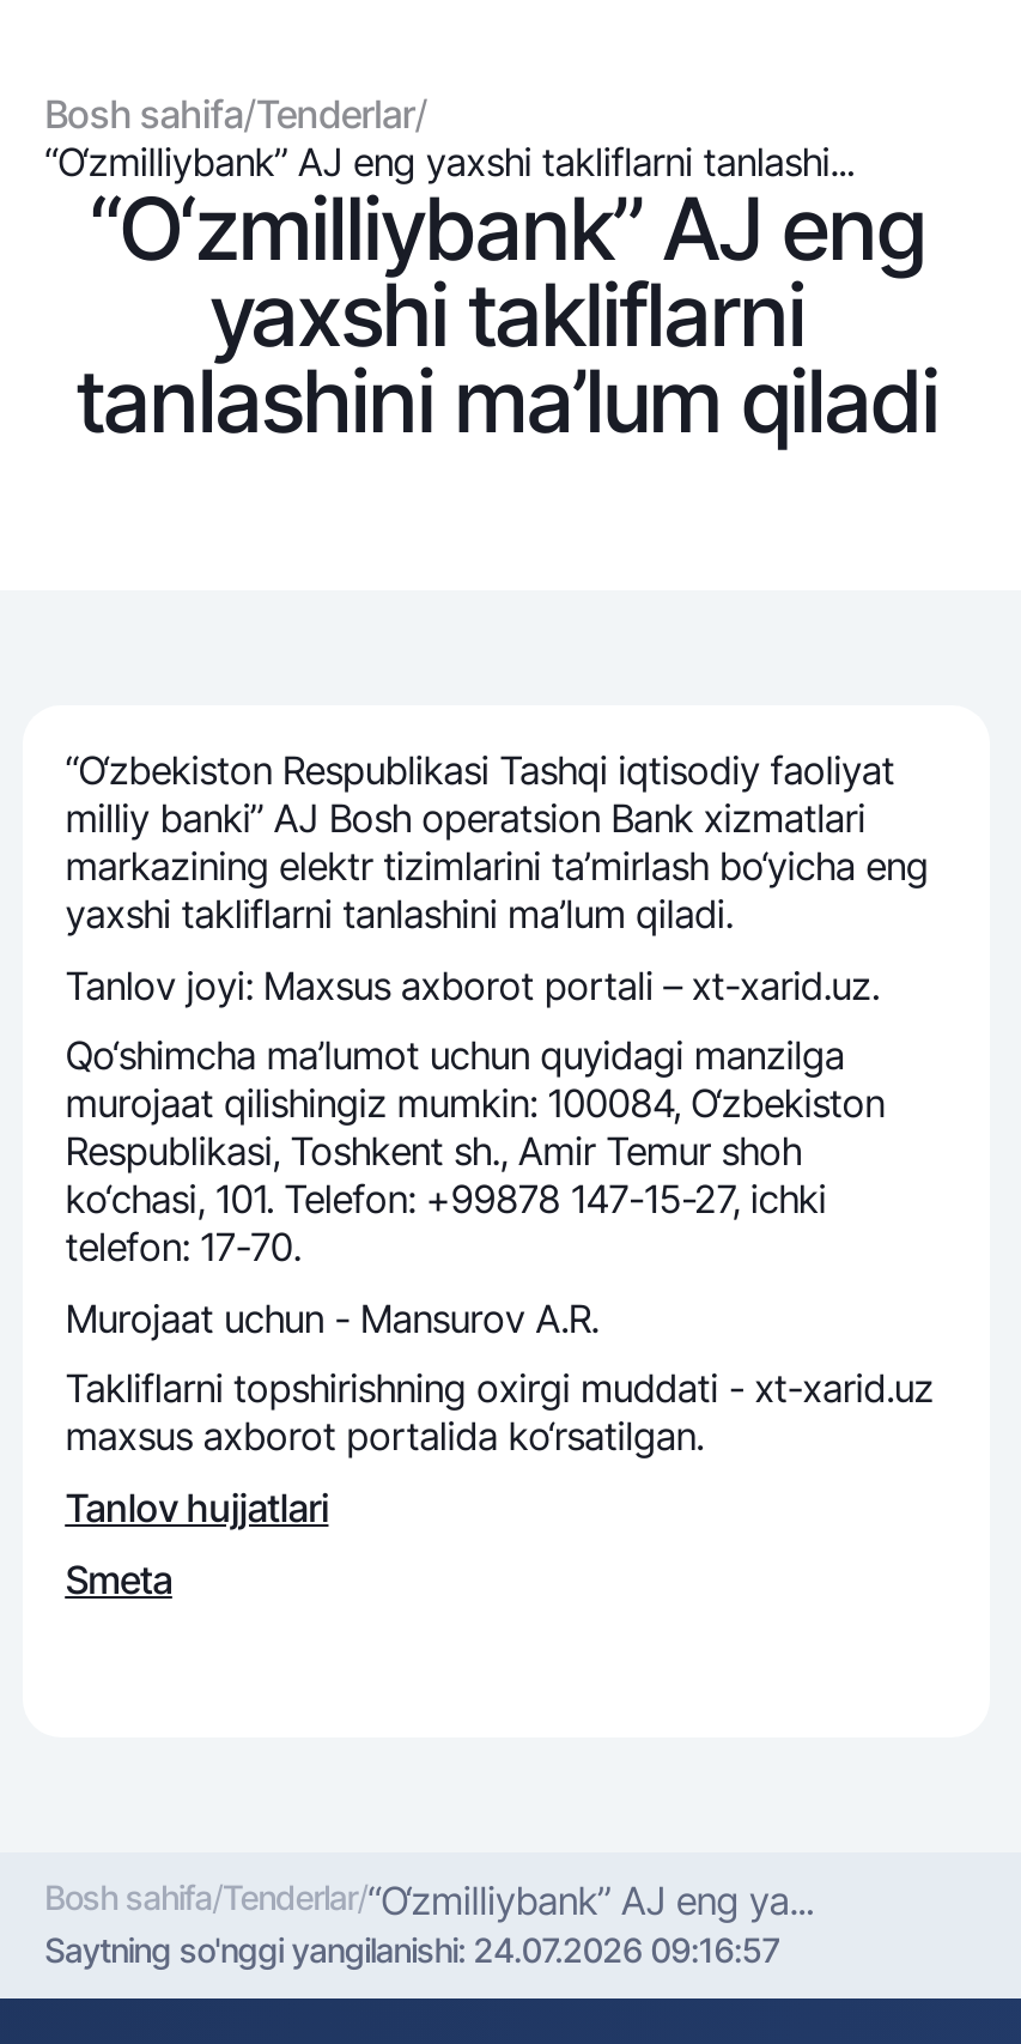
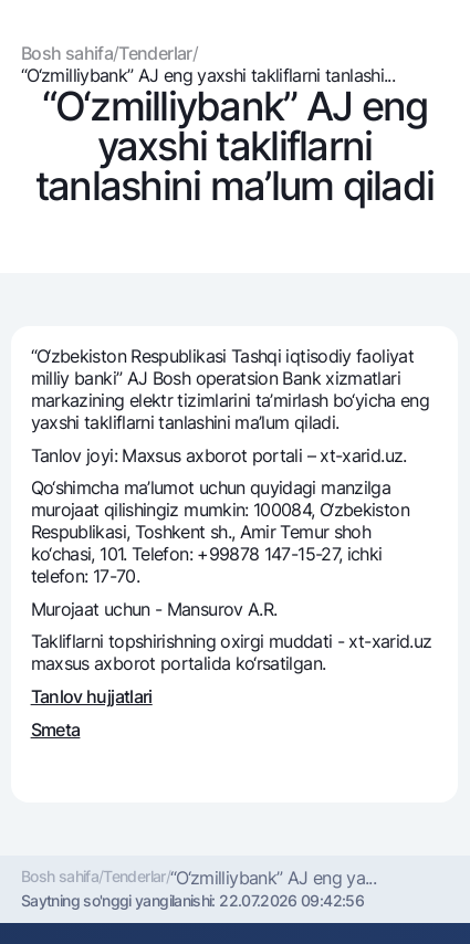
- Saytning so'nggi yangilanishi: 24.07.2026 09:16:57
+ Saytning so'nggi yangilanishi: 22.07.2026 09:42:56
